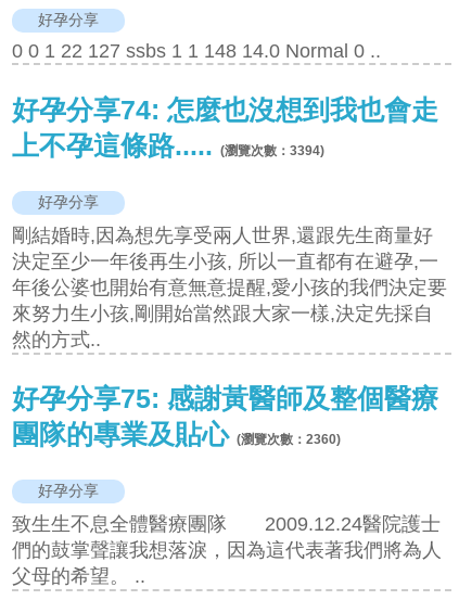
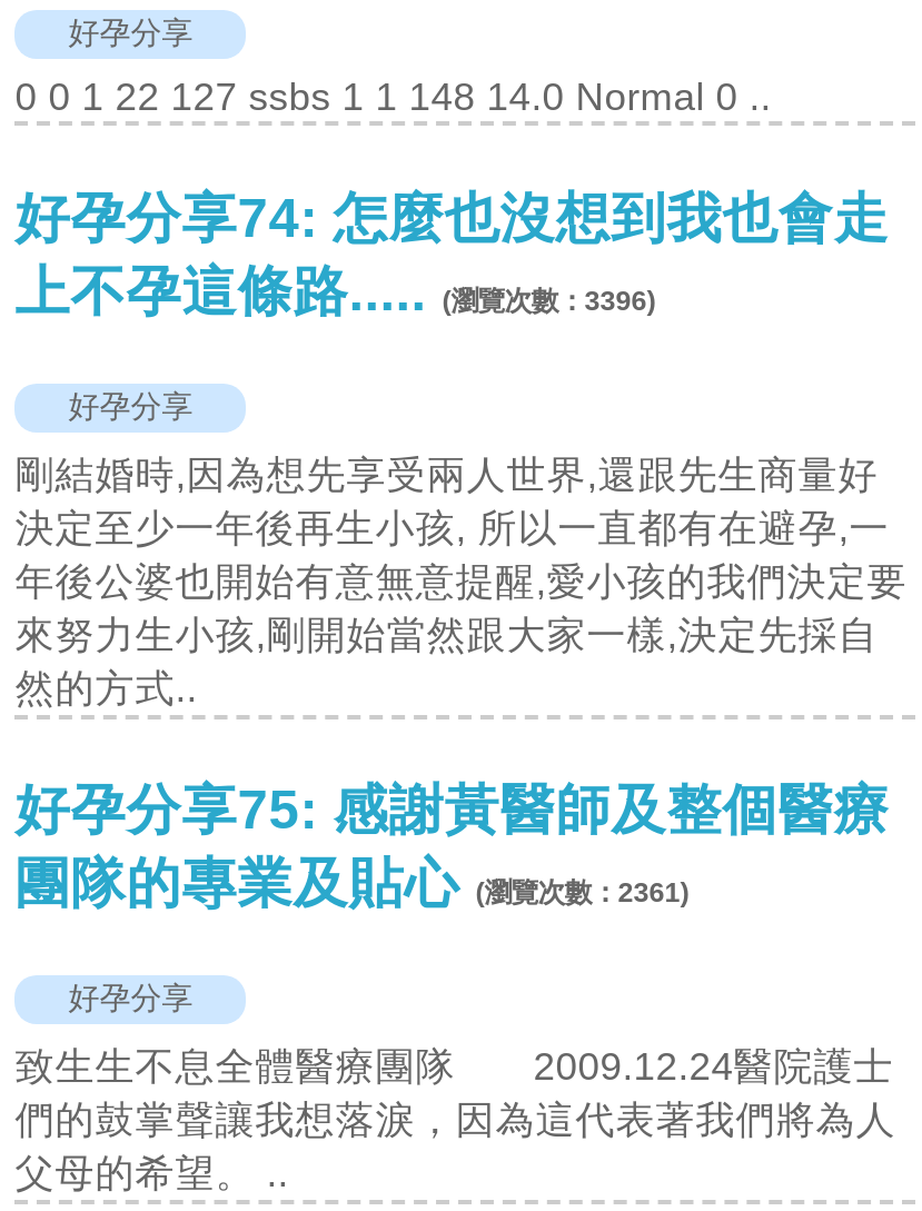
- 上不孕這條路..... (瀏覽次數：3394)
+ 上不孕這條路..... (瀏覽次數：3396)

- 團隊的專業及貼心 (瀏覽次數：2360)
+ 團隊的專業及貼心 (瀏覽次數：2361)
